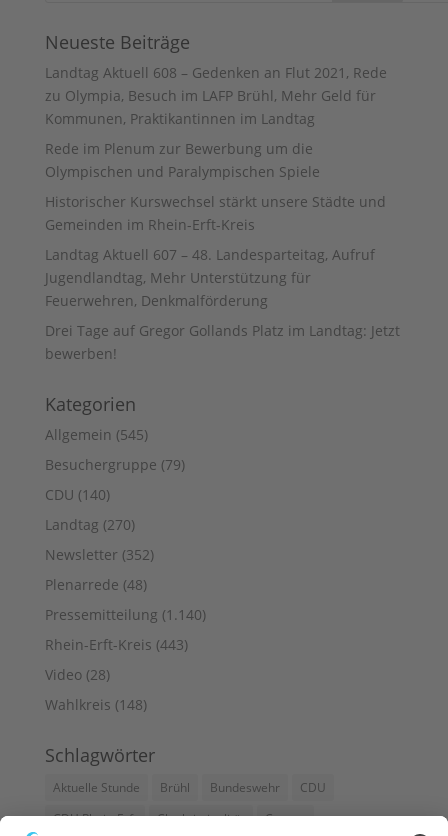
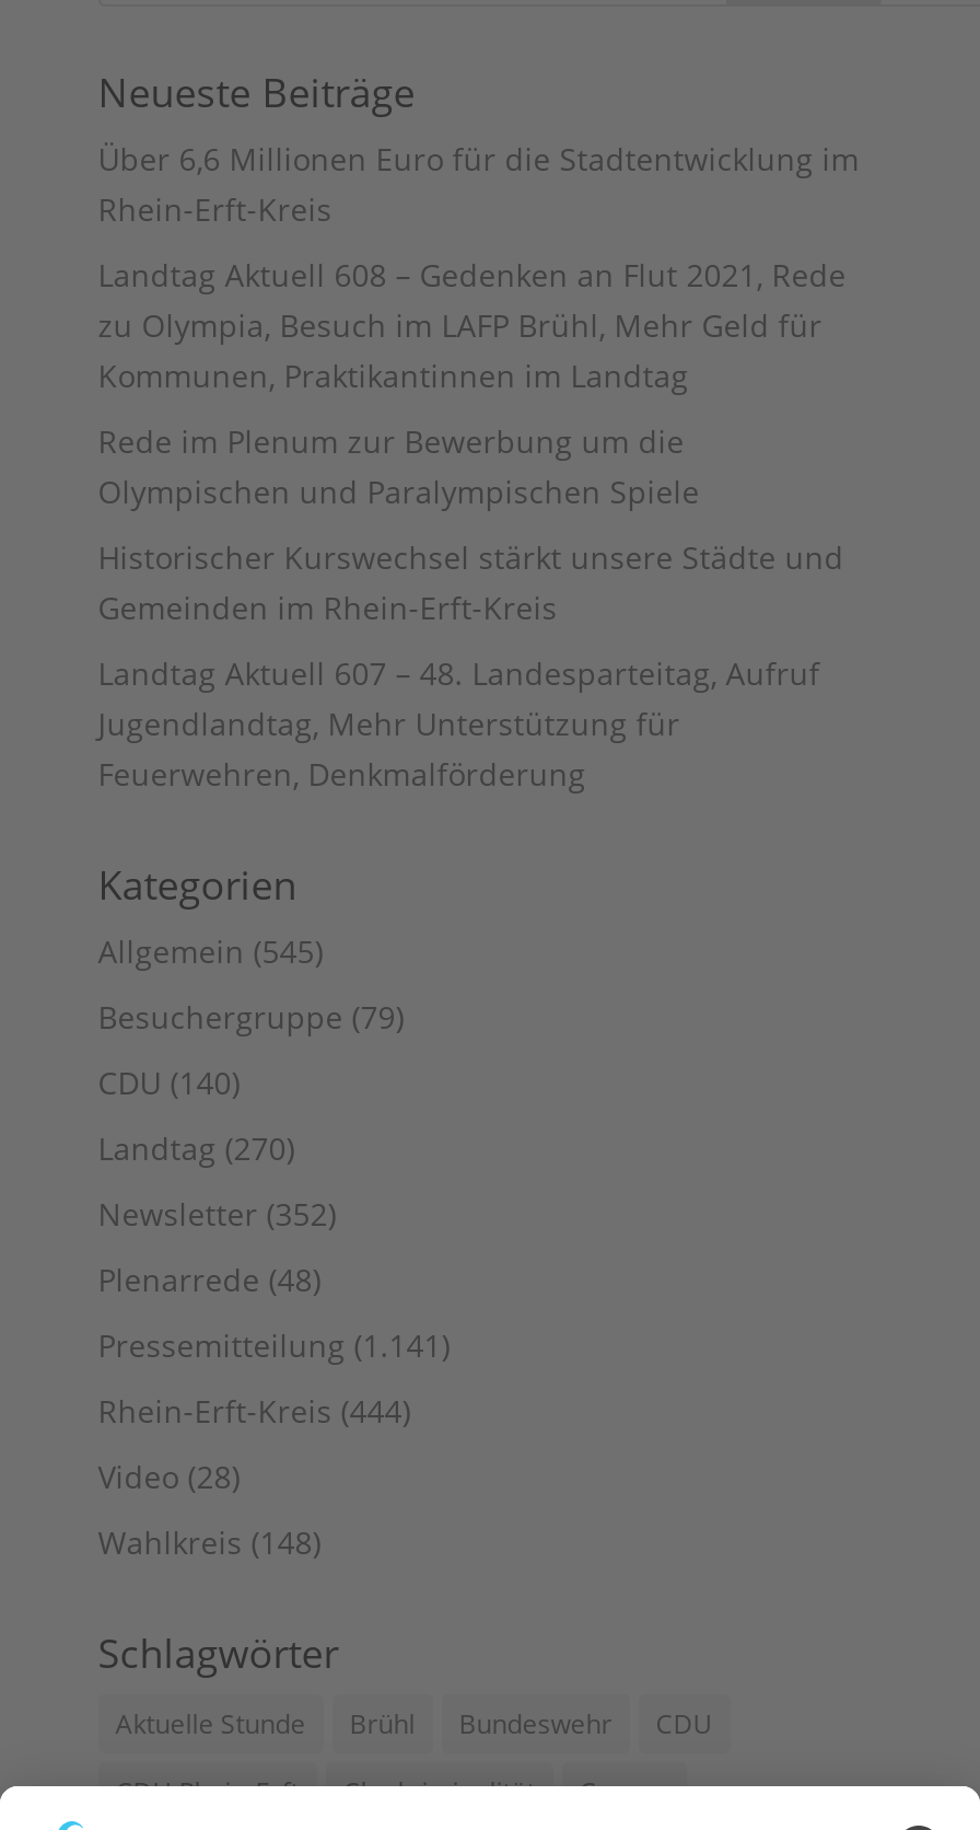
+ Über 6,6 Millionen Euro für die Stadtentwicklung im
+ Rhein-Erft-Kreis

moved down: Landtag Aktuell 608 – Gedenken an Flut 2021, Rede | zu Olympia, Besuch im LAFP Brühl, Mehr Geld für | Kommunen, Praktikantinnen im Landtag | ... | Jugendlandtag, Mehr Unterstützung für | Feuerwehren, Denkmalförderung

- Drei Tage auf Gregor Gollands Platz im Landtag: Jetzt
- bewerben!

- Pressemitteilung (1.140)
+ Pressemitteilung (1.141)

- Rhein-Erft-Kreis (443)
+ Rhein-Erft-Kreis (444)
